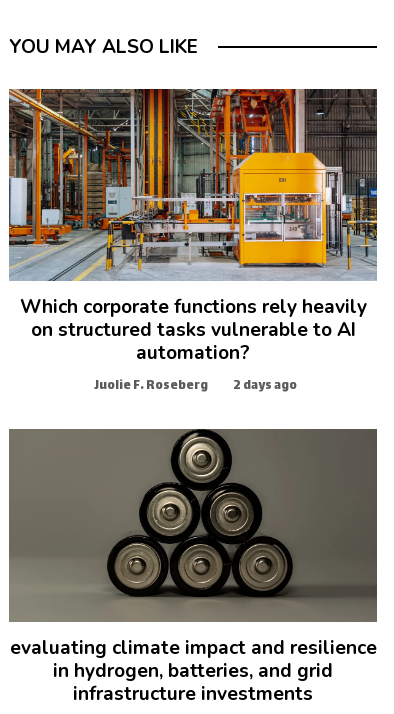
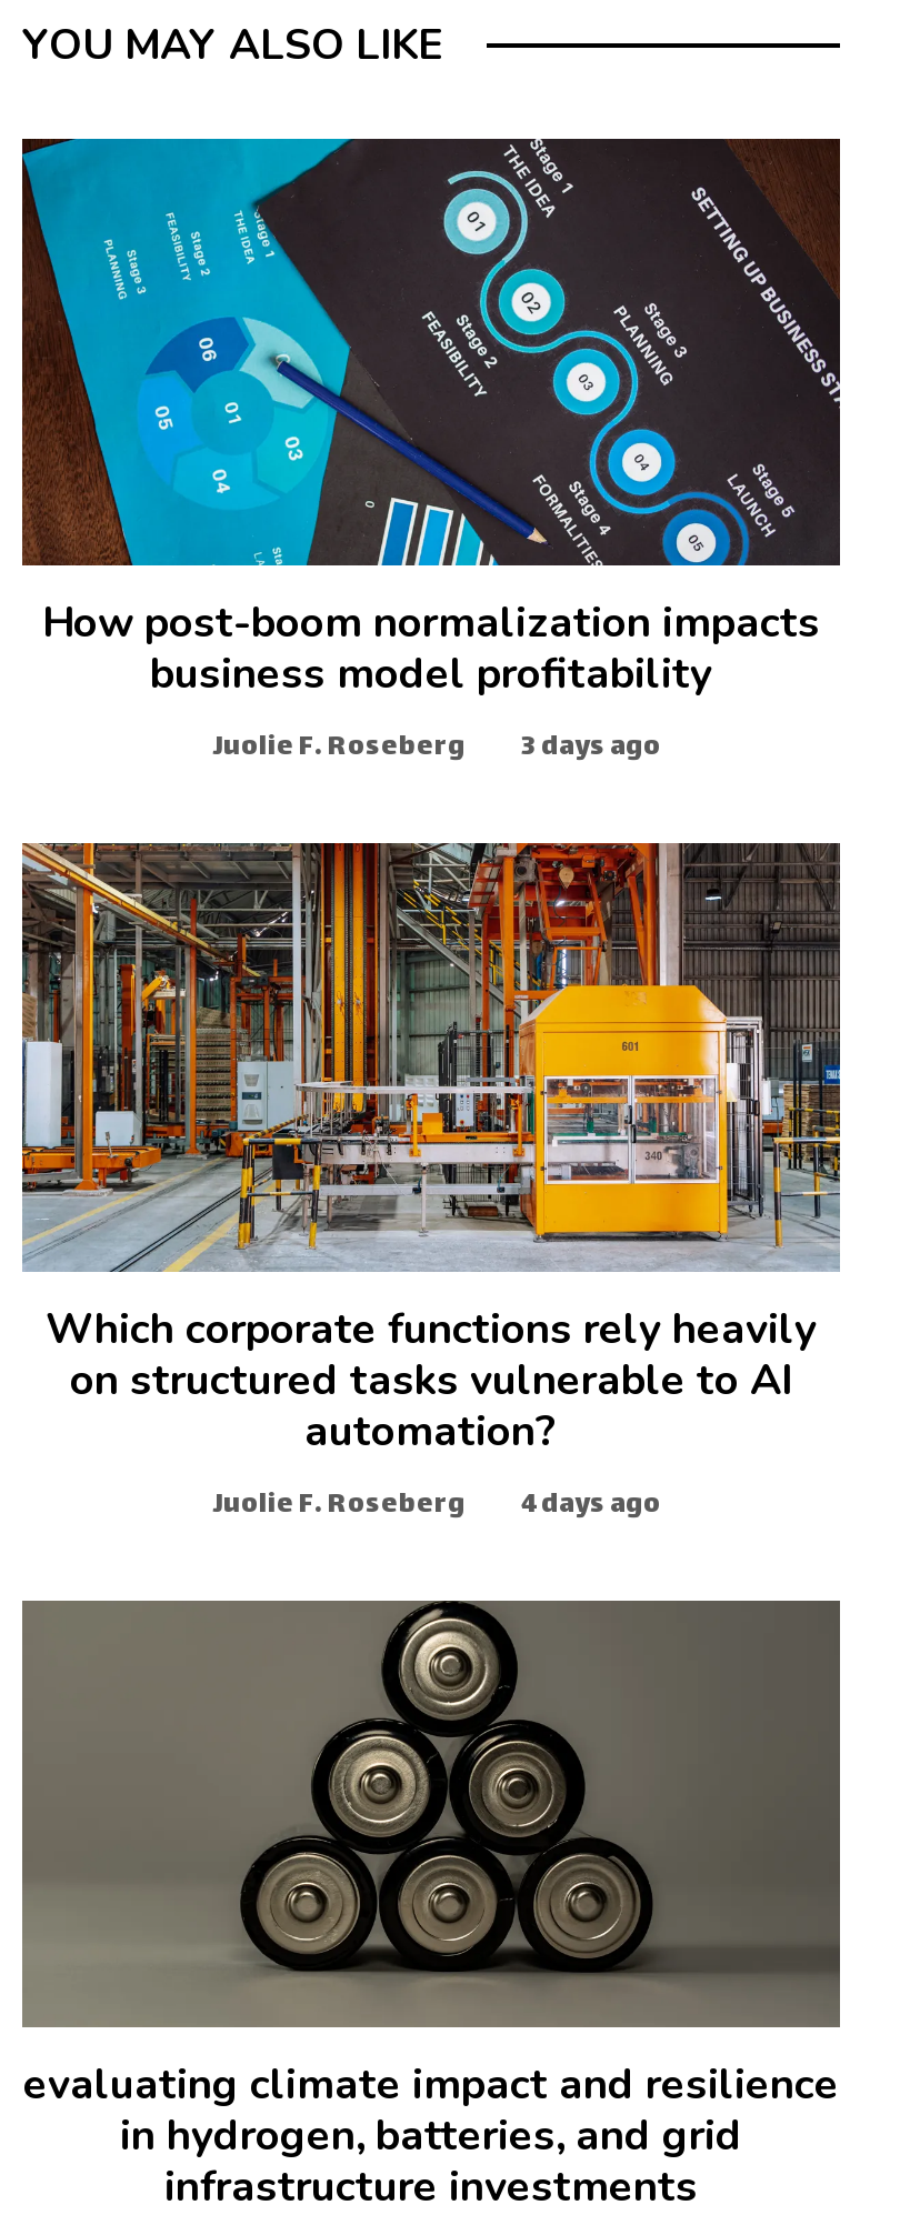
+ [image]
+ How post-boom normalization impacts
+ business model profitability
+ Juolie F. Roseberg
+ 3 days ago

- Juolie F. Roseberg 2 days ago
+ Juolie F. Roseberg 4 days ago
